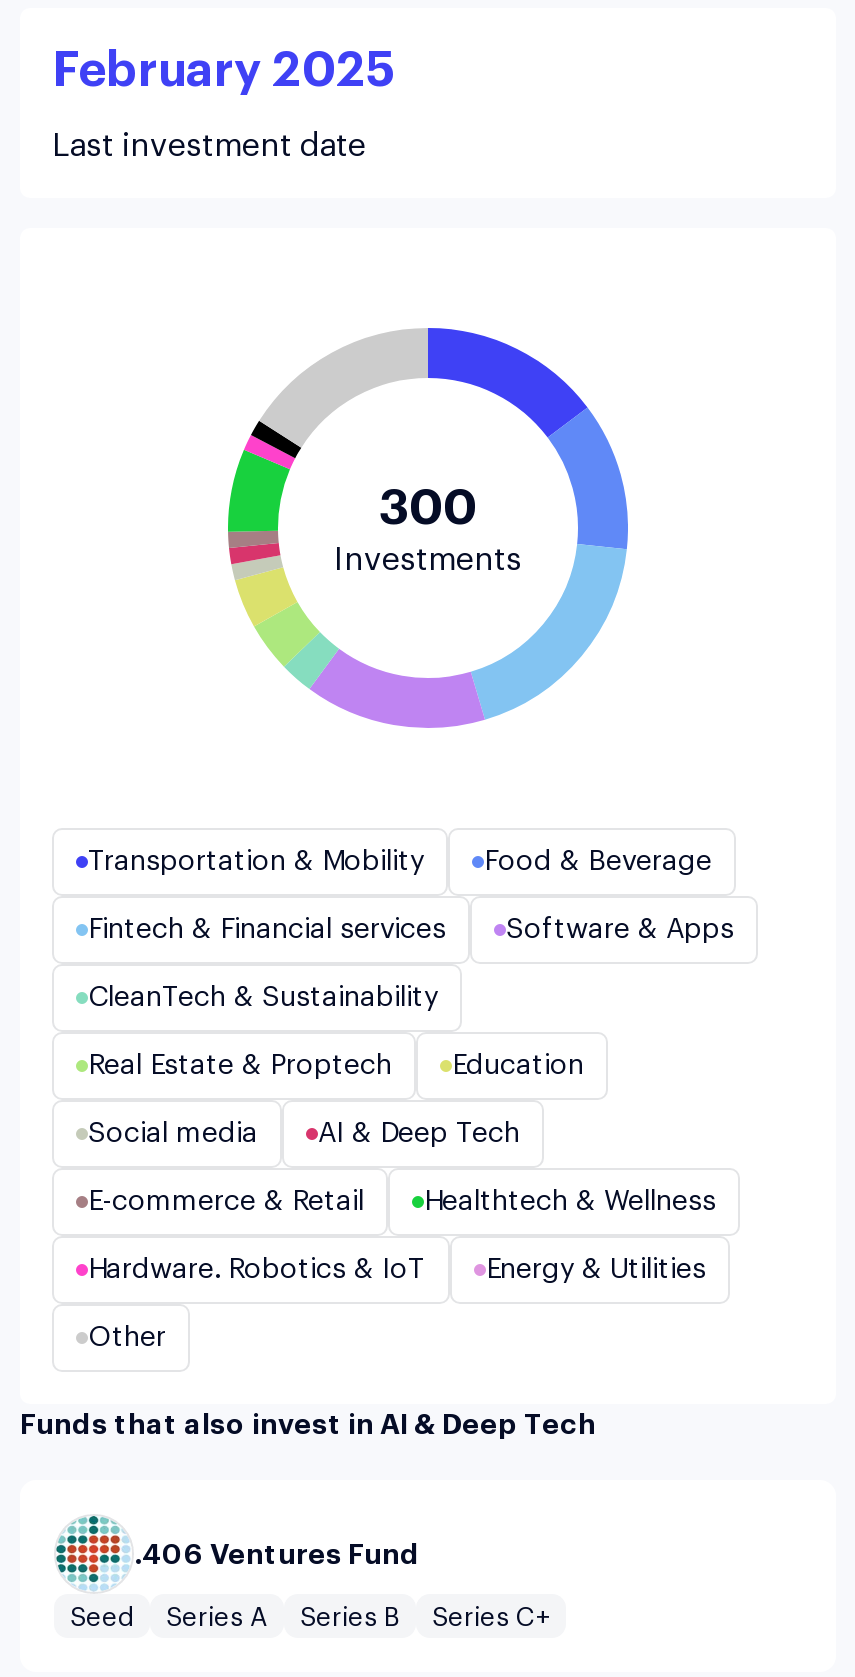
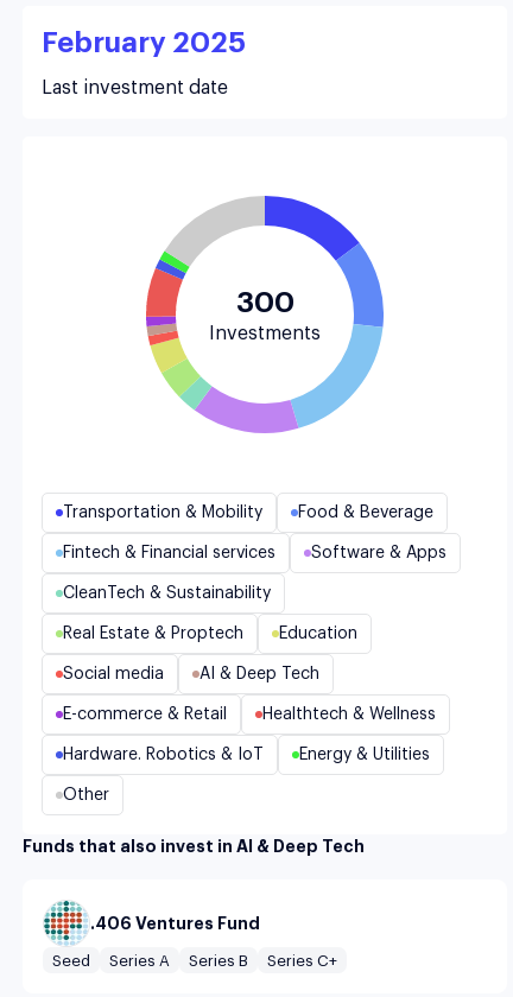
- [image]
+ [image]
